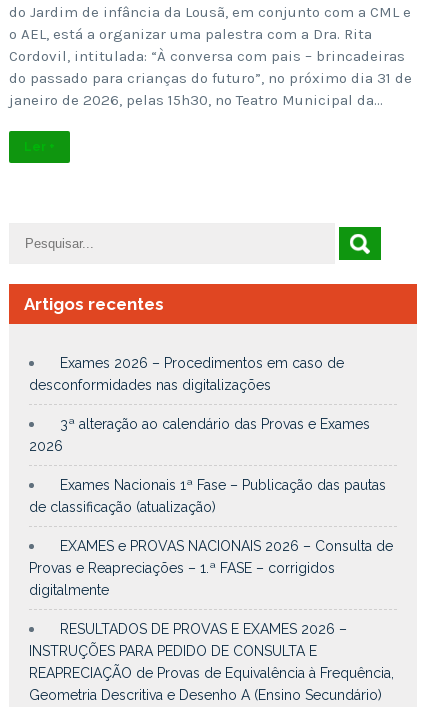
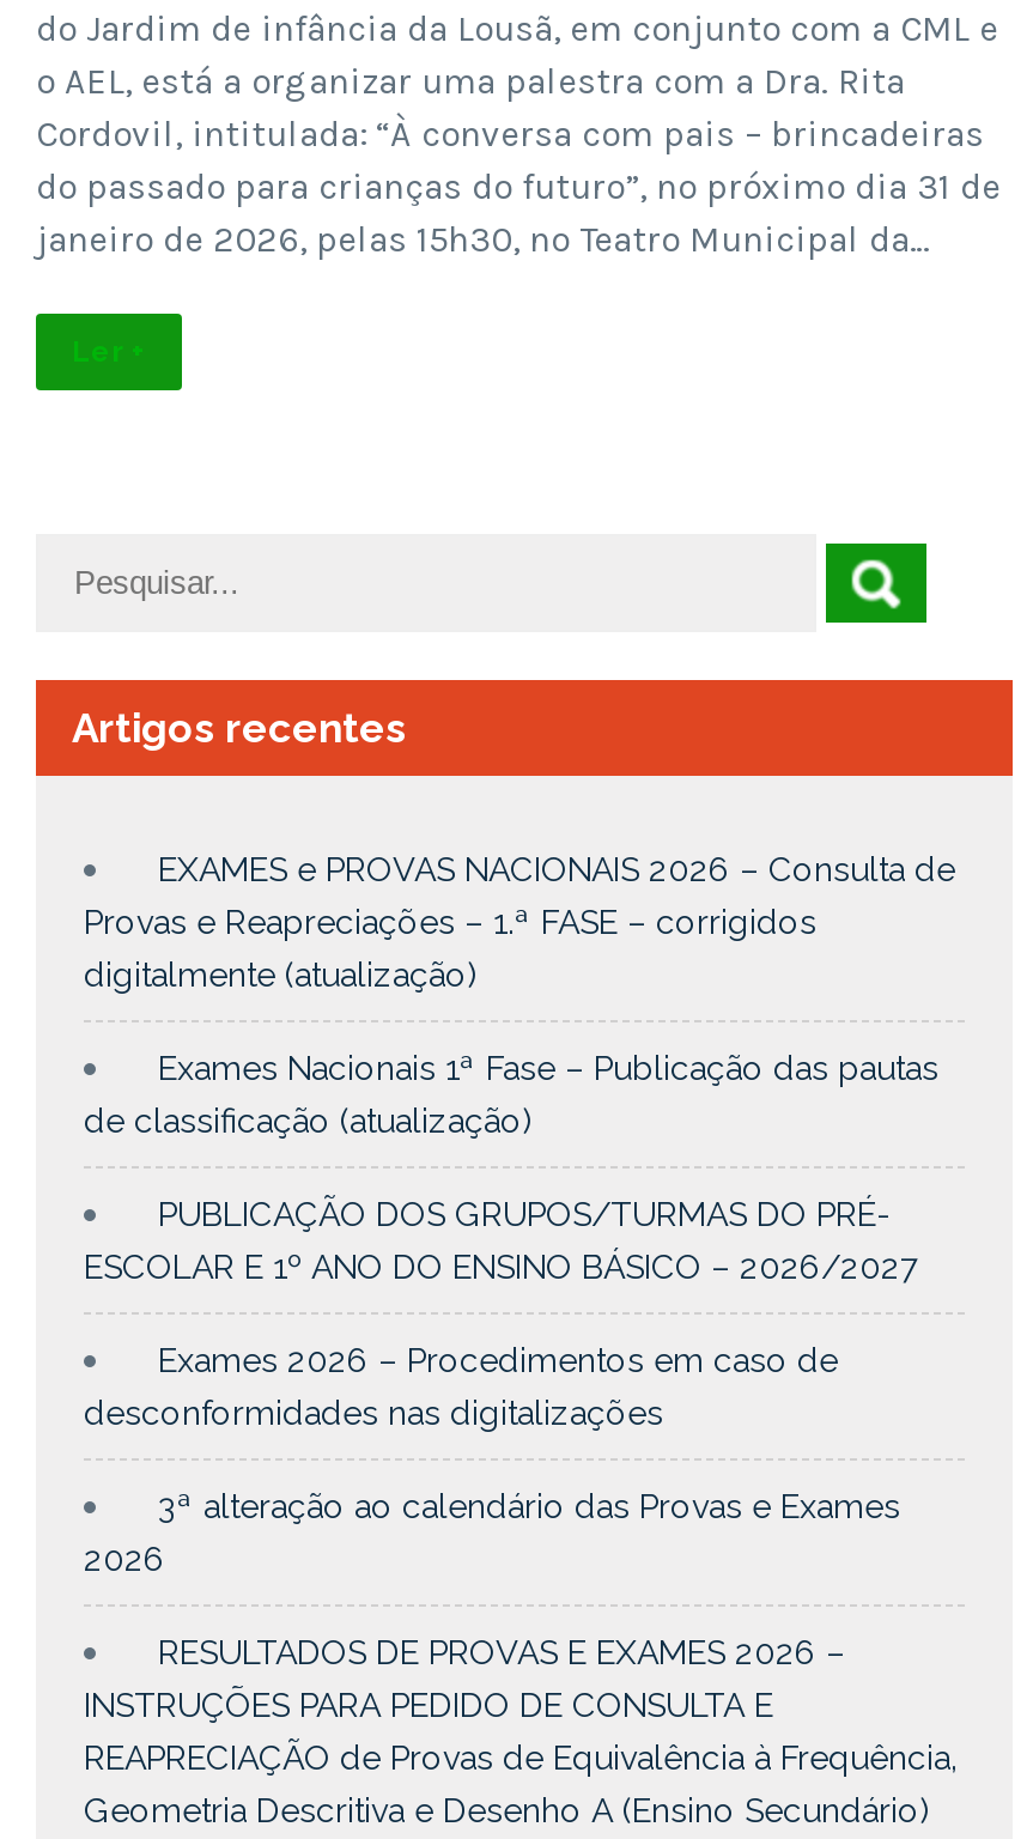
+ digitalmente (atualização)
+ PUBLICAÇÃO DOS GRUPOS/TURMAS DO PRÉ-
+ ESCOLAR E 1º ANO DO ENSINO BÁSICO – 2026/2027

moved down: Exames 2026 – Procedimentos em caso de | desconformidades nas digitalizações | 3ª alteração ao calendário das Provas e Exames | 2026

moved up: Exames Nacionais 1ª Fase – Publicação das pautas | de classificação (atualização) | EXAMES e PROVAS NACIONAIS 2026 – Consulta de | Provas e Reapreciações – 1.ª FASE – corrigidos

- digitalmente
